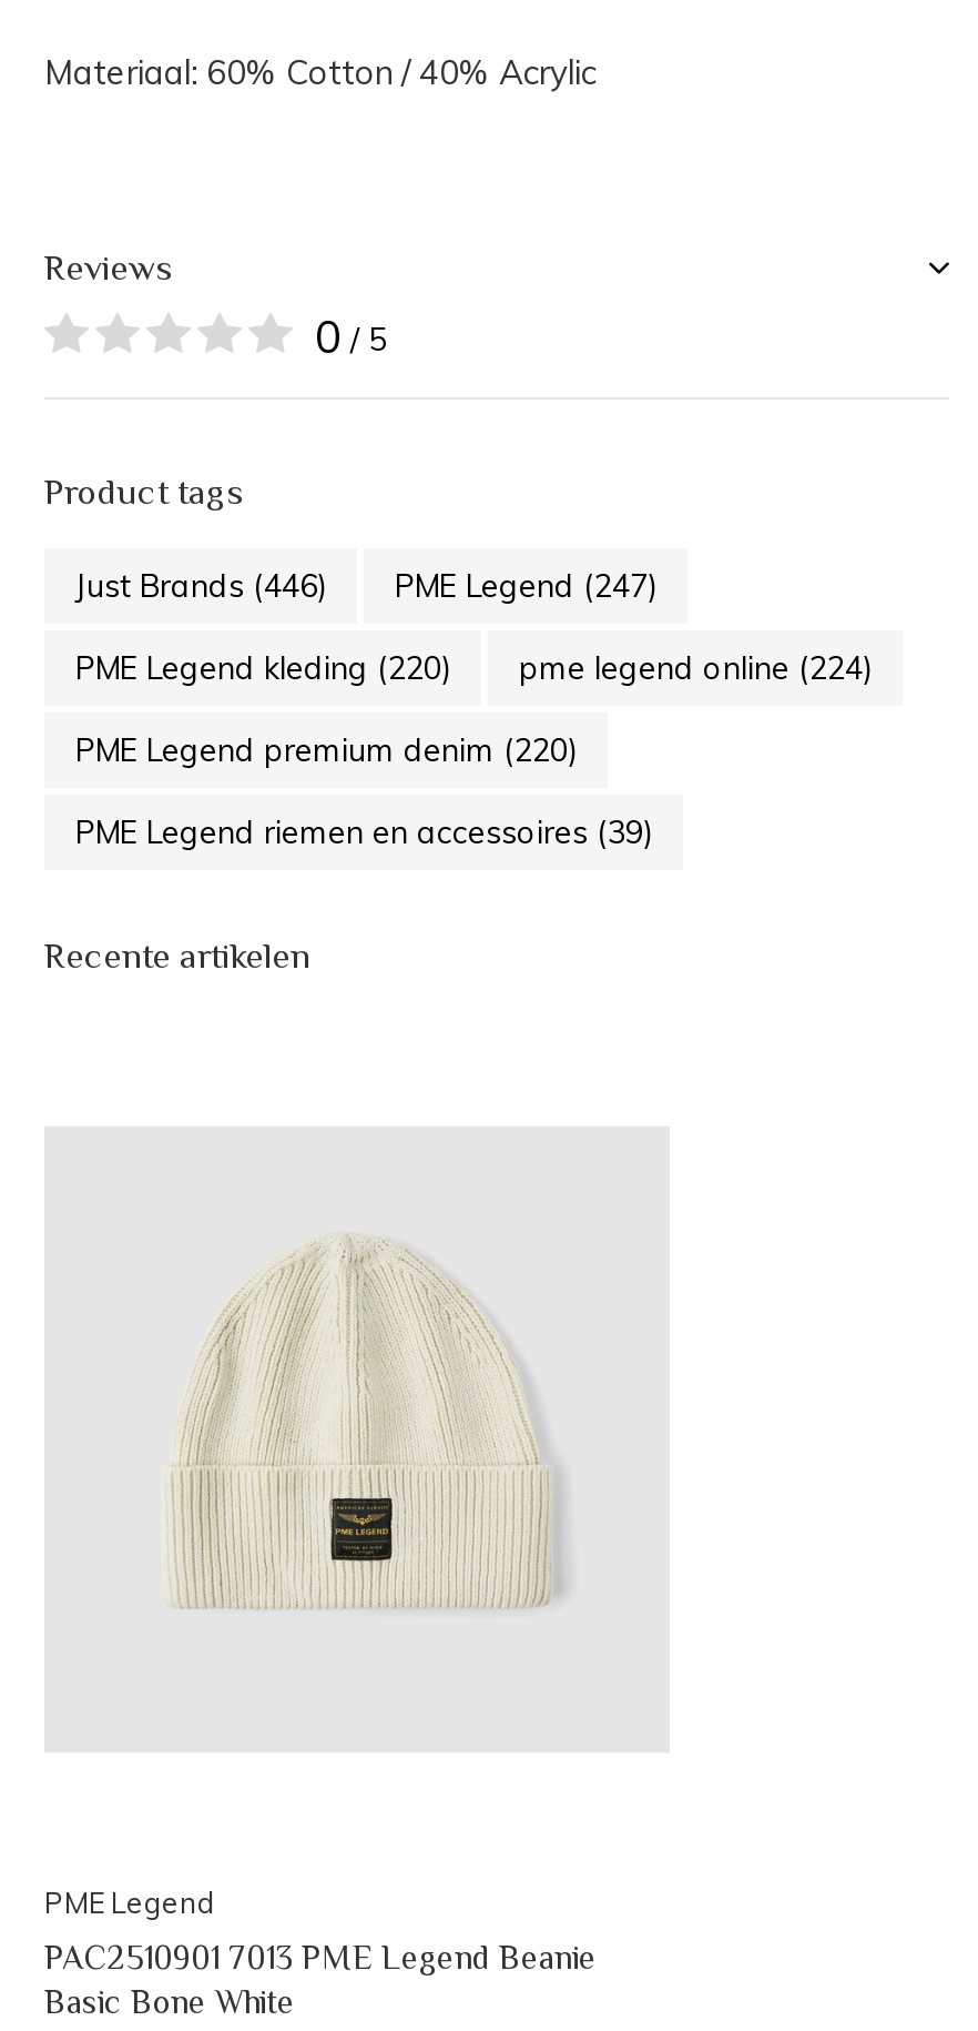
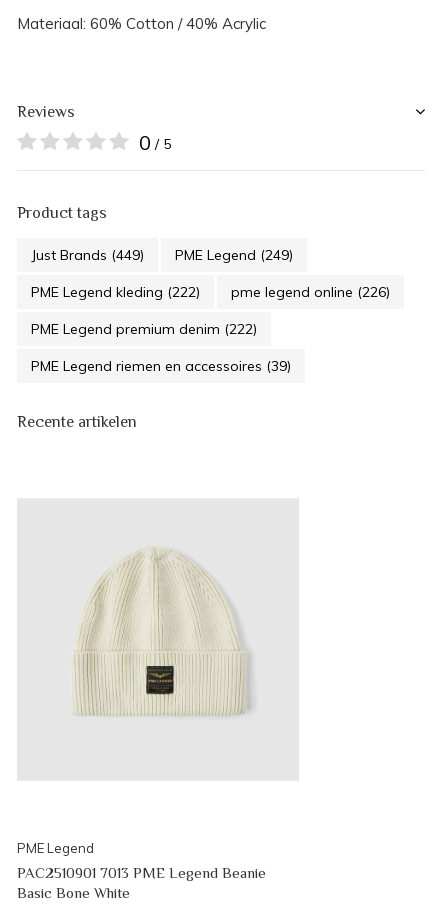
- Just Brands (446)
+ Just Brands (449)

- PME Legend (247)
+ PME Legend (249)

- PME Legend kleding (220)
+ PME Legend kleding (222)

- pme legend online (224)
+ pme legend online (226)

- PME Legend premium denim (220)
+ PME Legend premium denim (222)
